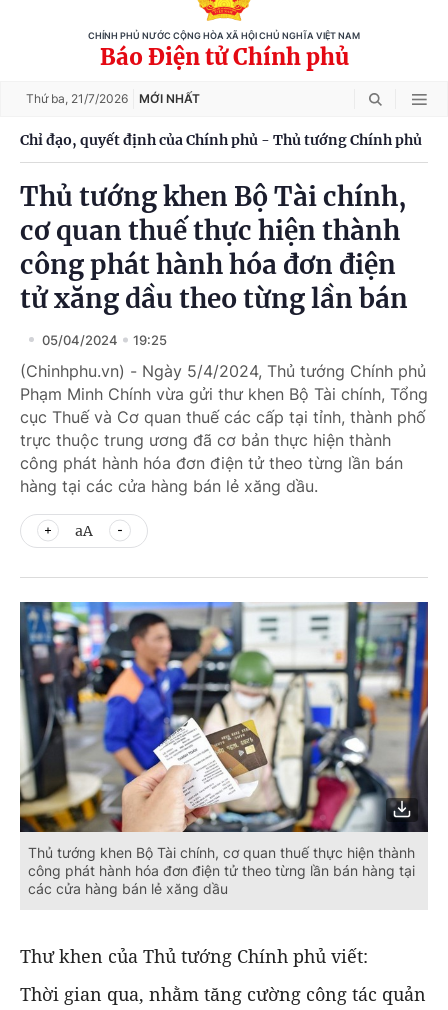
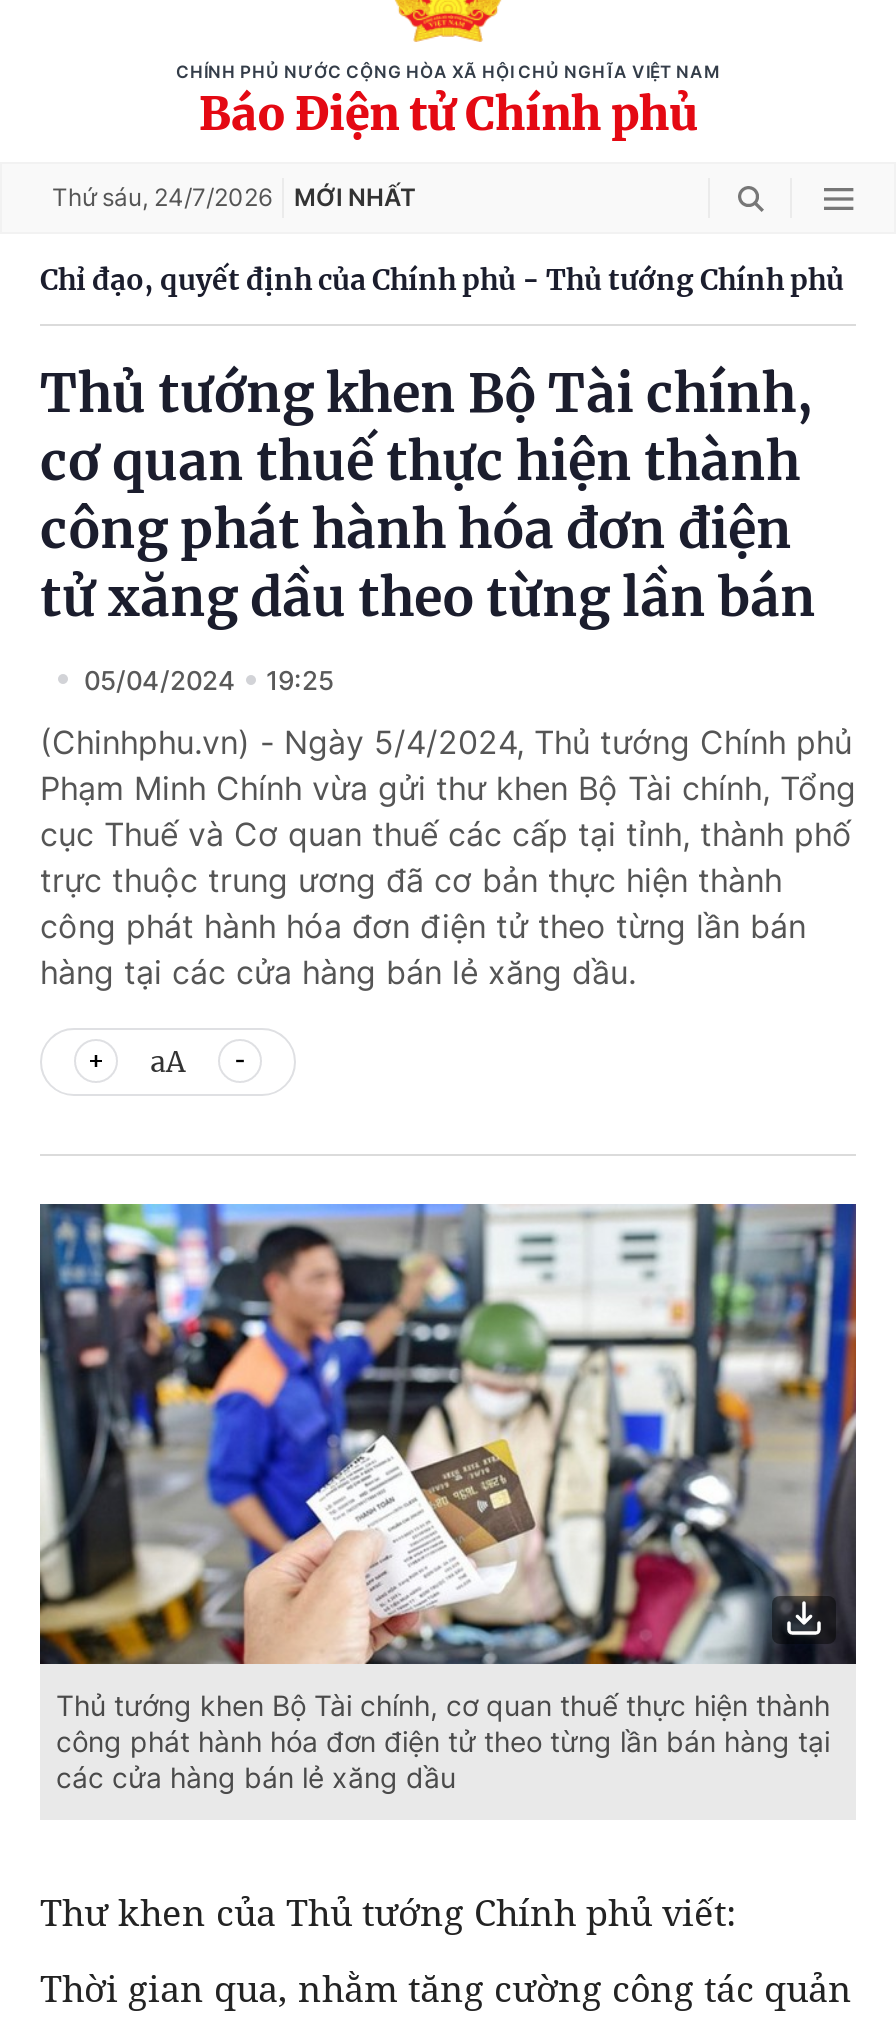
- Thứ ba, 21/7/2026 MỚI NHẤT
+ Thứ sáu, 24/7/2026 MỚI NHẤT
